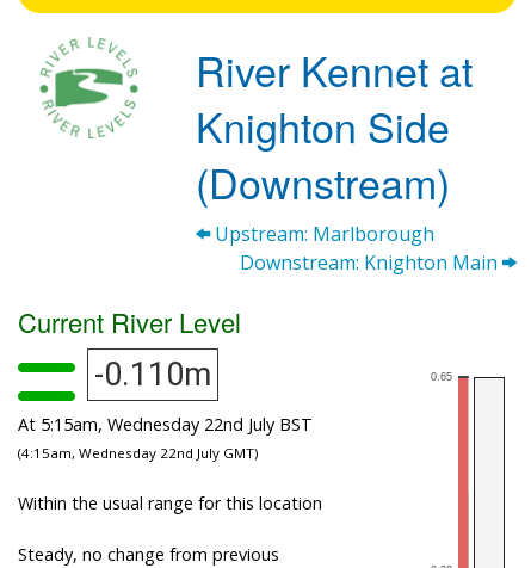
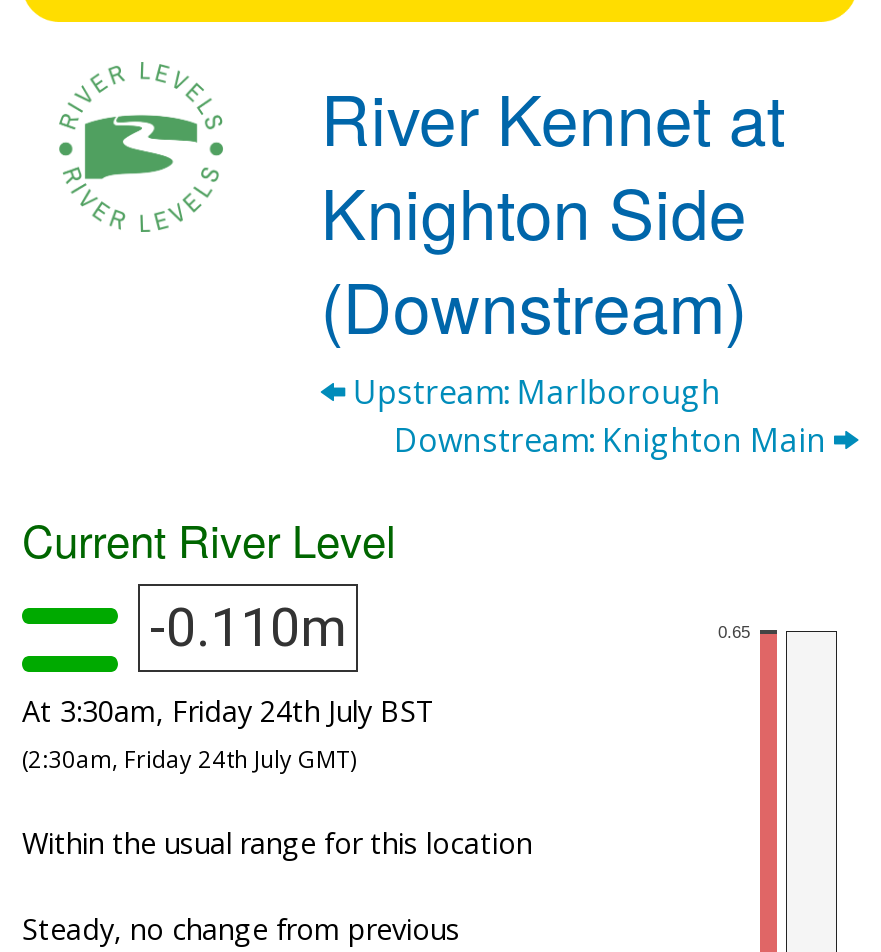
- At 5:15am, Wednesday 22nd July BST
+ At 3:30am, Friday 24th July BST

- (4:15am, Wednesday 22nd July GMT)
+ (2:30am, Friday 24th July GMT)
